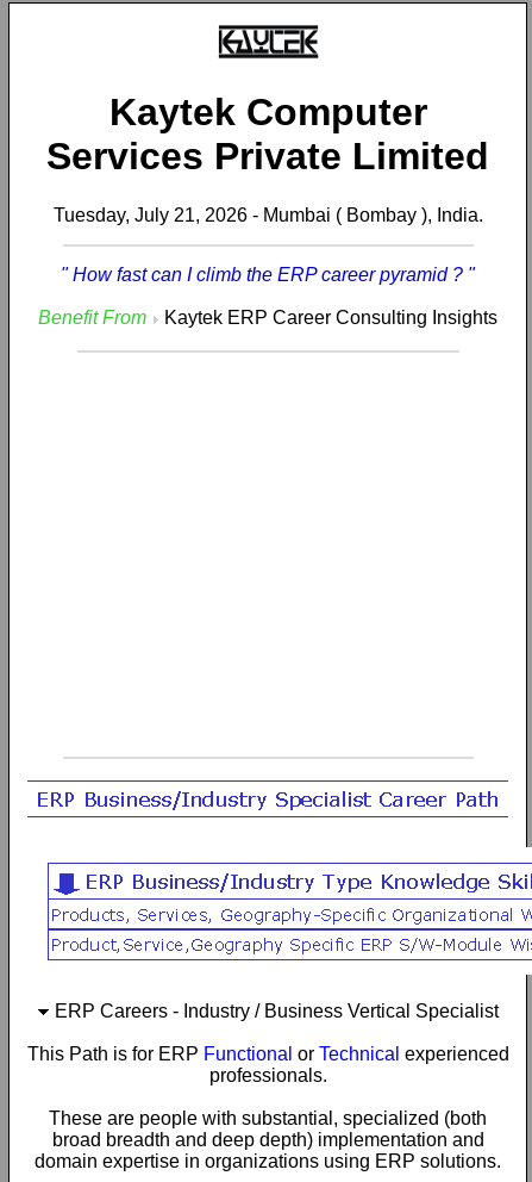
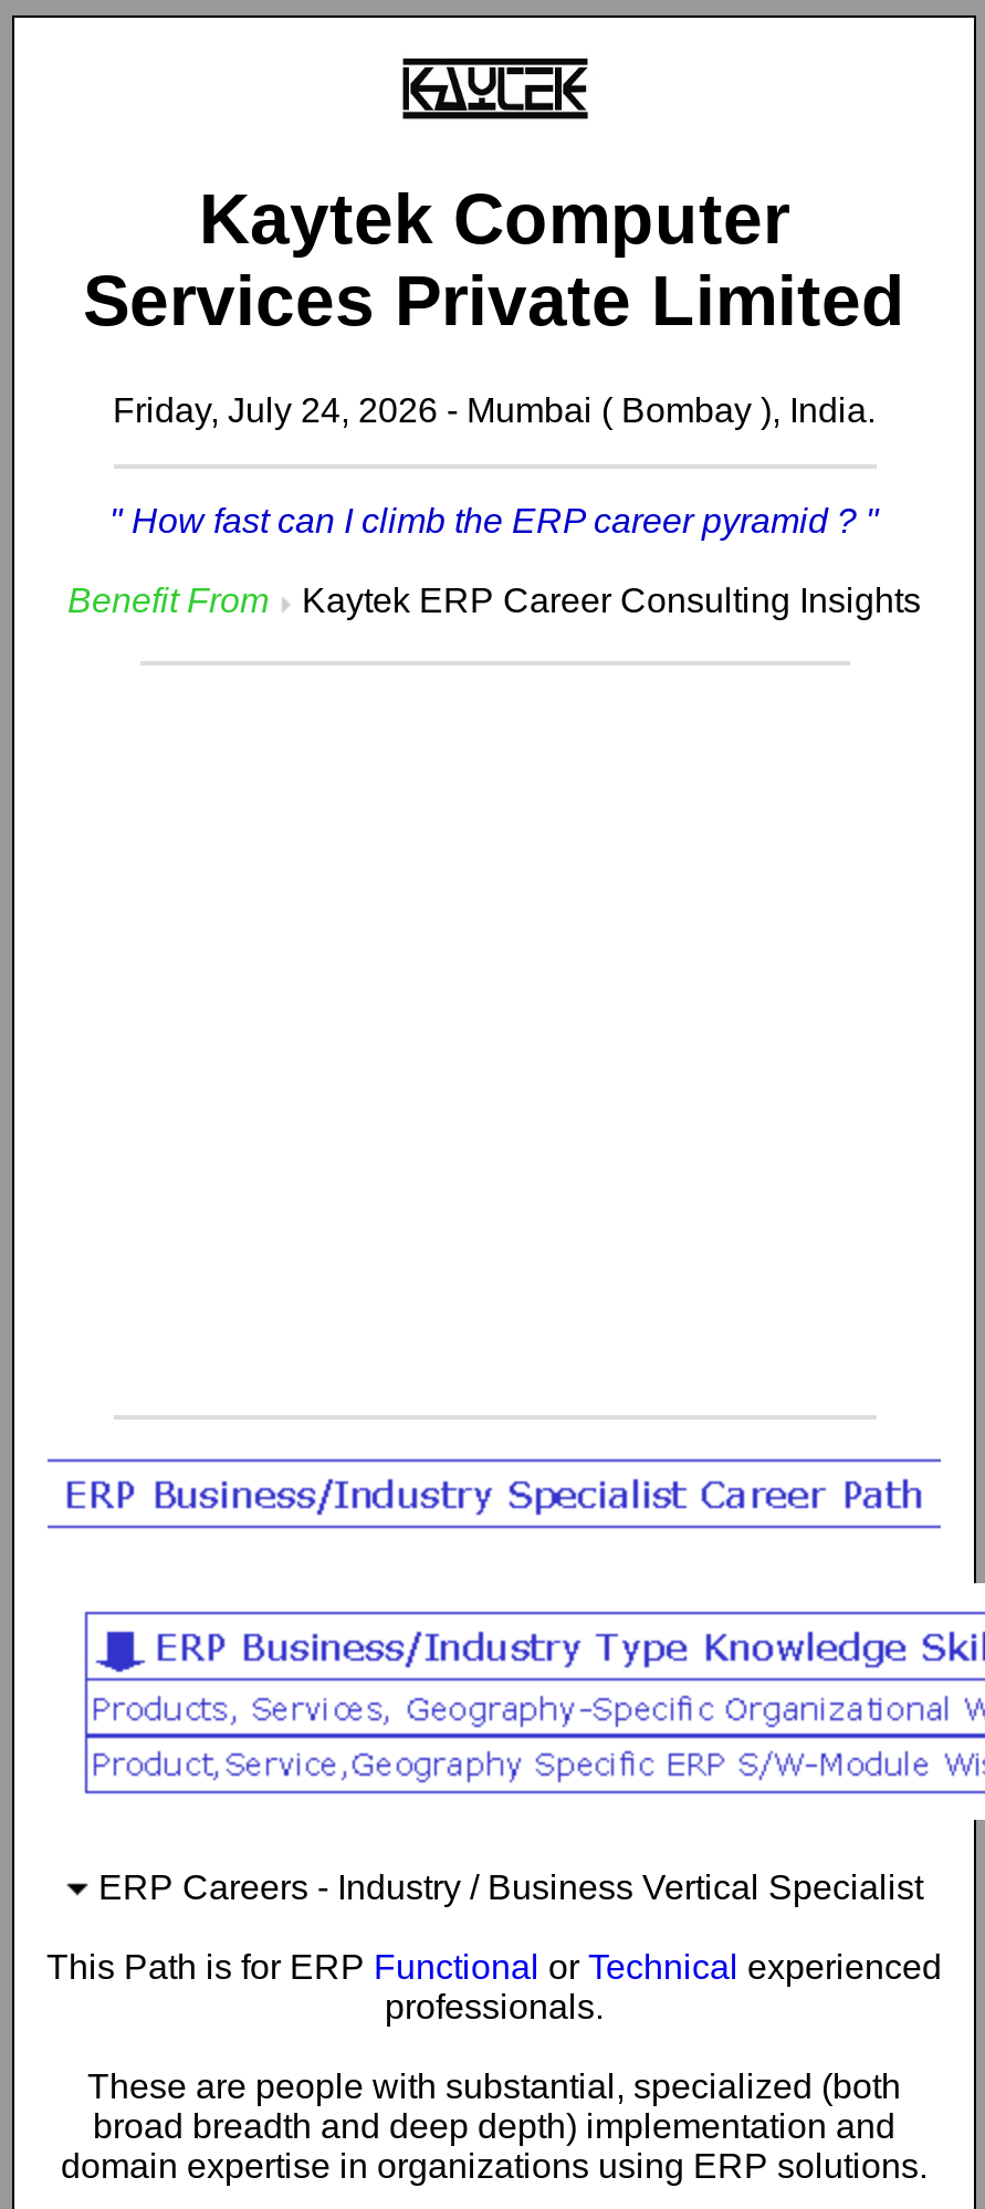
- Tuesday, July 21, 2026 - Mumbai ( Bombay ), India.
+ Friday, July 24, 2026 - Mumbai ( Bombay ), India.
